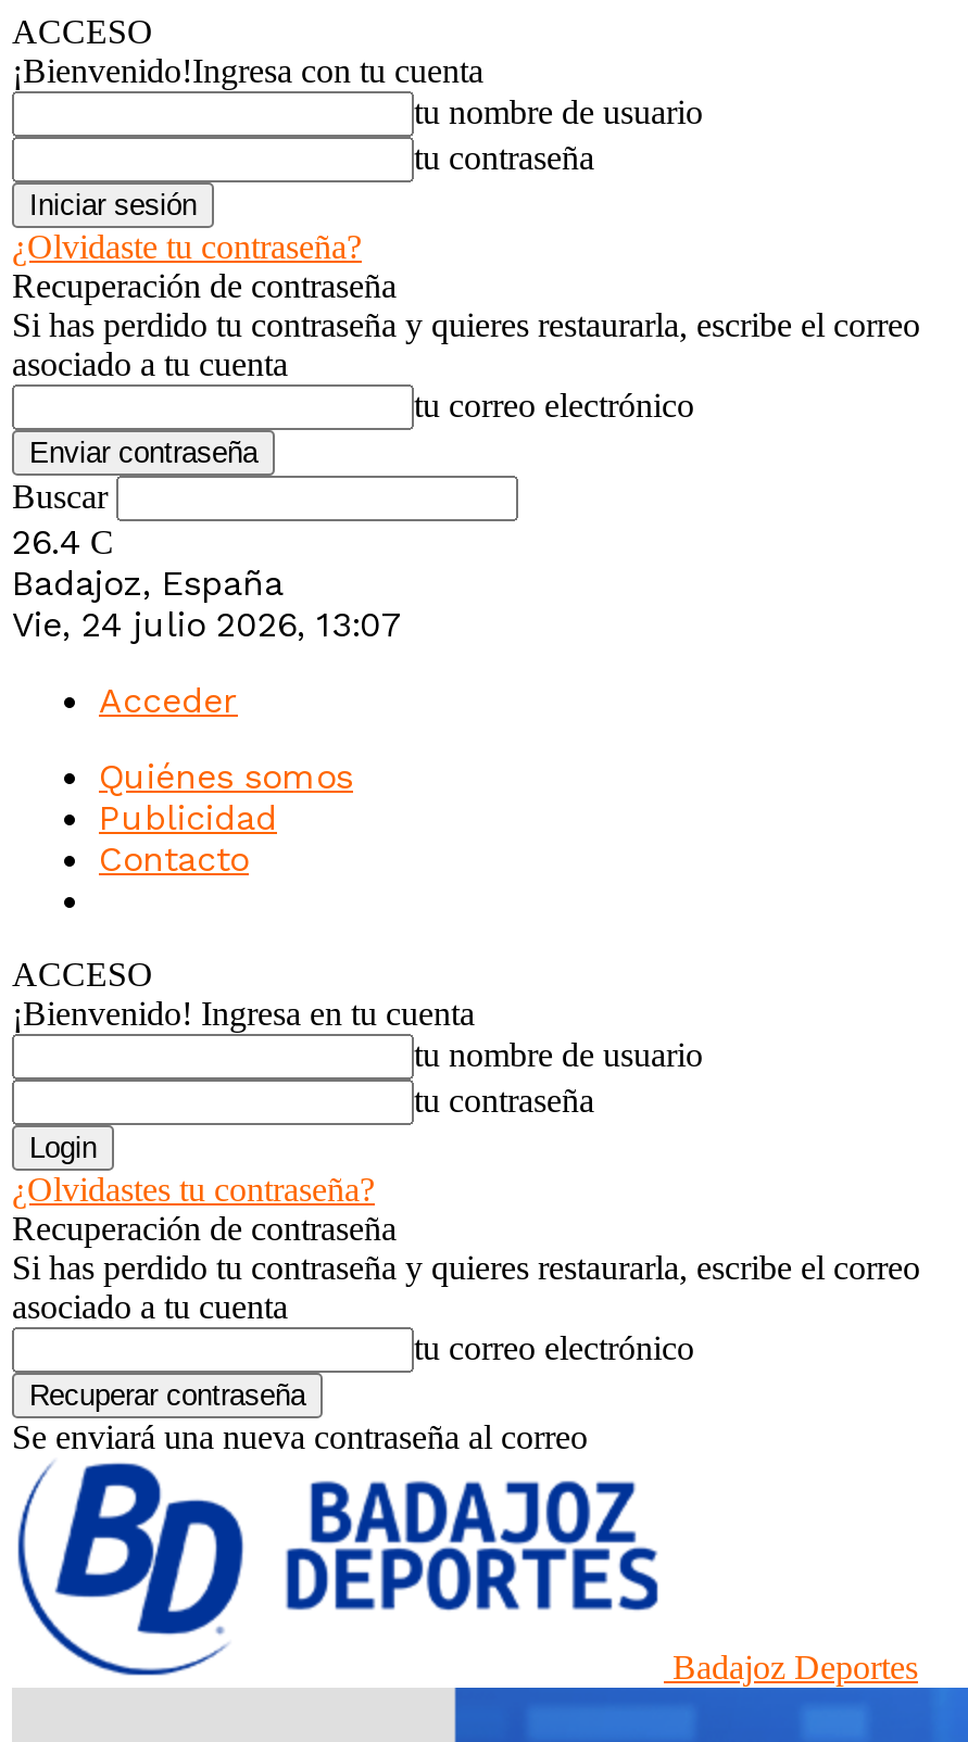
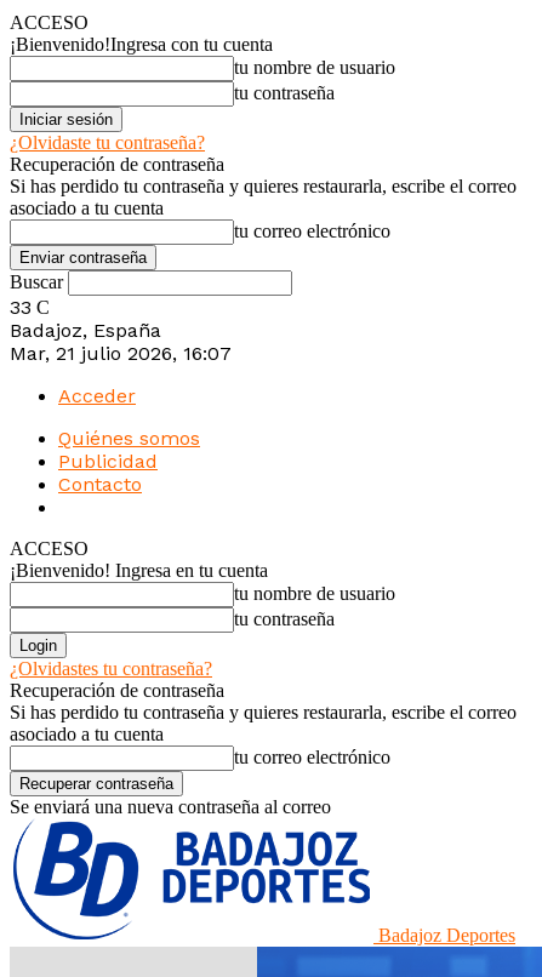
- 26.4 C
+ 33 C

- Vie, 24 julio 2026, 13:07
+ Mar, 21 julio 2026, 16:07
